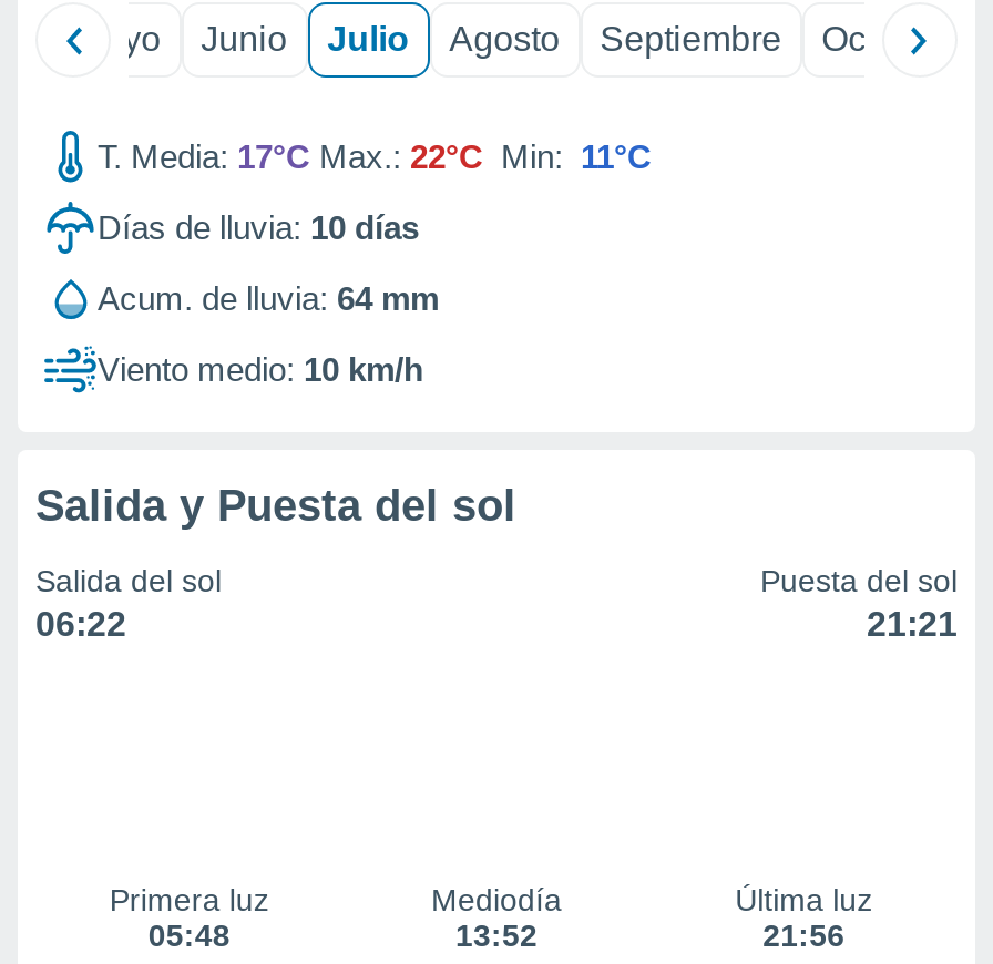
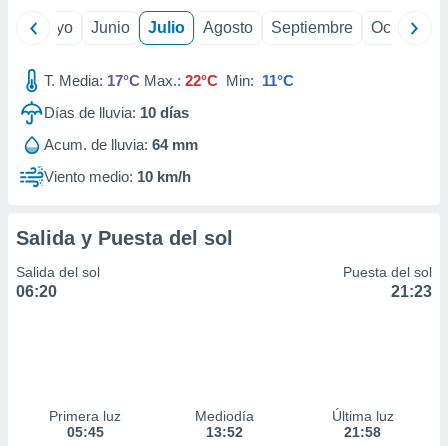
- 06:22
+ 06:20

- 21:21
+ 21:23

- 05:48
+ 05:45

- 21:56
+ 21:58
